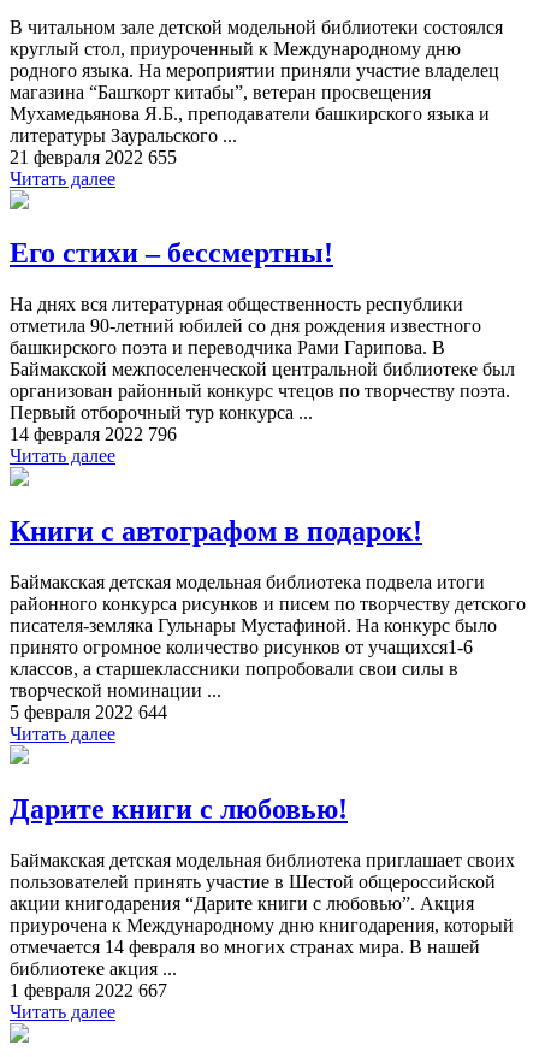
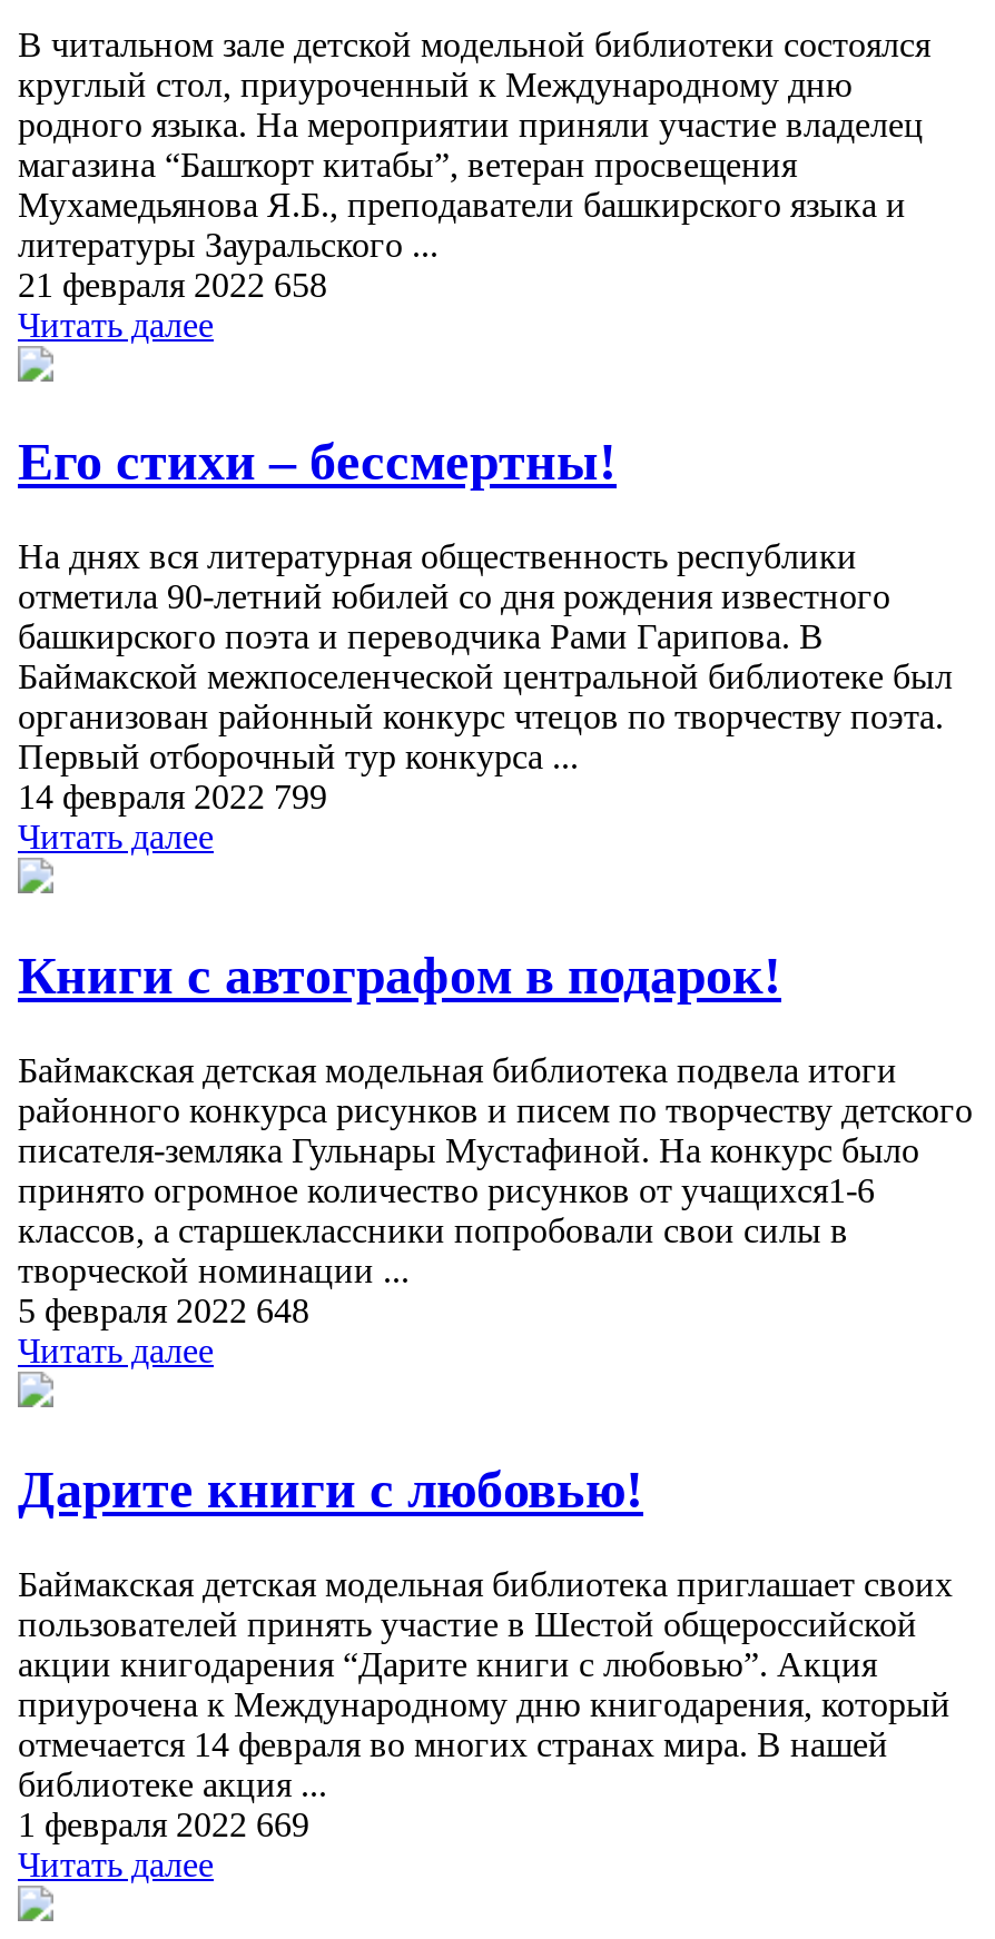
- 21 февраля 2022 655
+ 21 февраля 2022 658

- 14 февраля 2022 796
+ 14 февраля 2022 799

- 5 февраля 2022 644
+ 5 февраля 2022 648

- 1 февраля 2022 667
+ 1 февраля 2022 669
